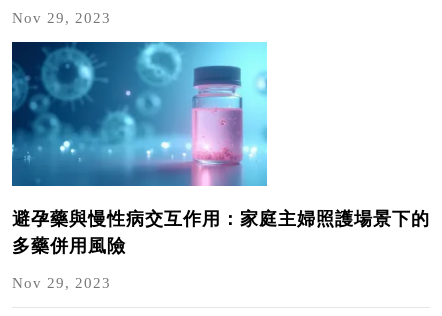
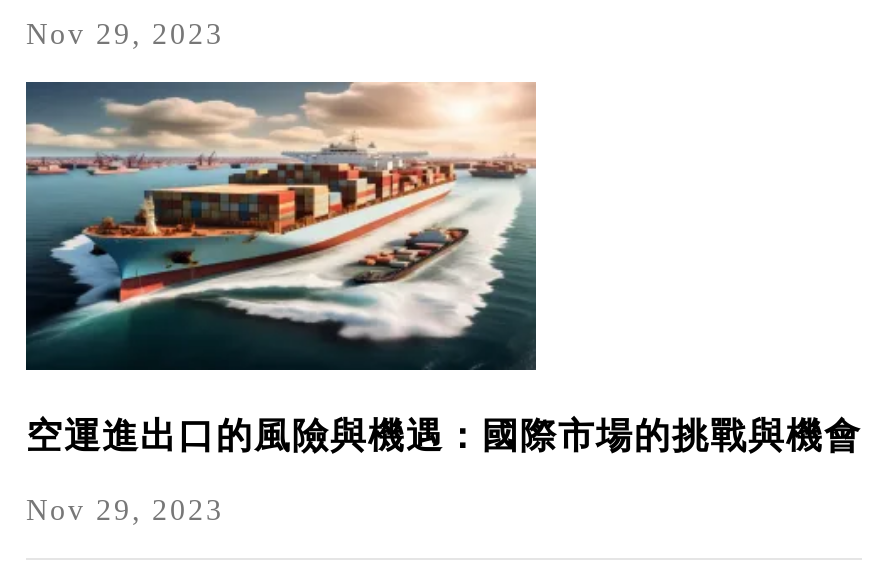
- [image]
- 避孕藥與慢性病交互作用：家庭主婦照護場景下的
- 多藥併用風險
+ [image]
+ 空運進出口的風險與機遇：國際市場的挑戰與機會
